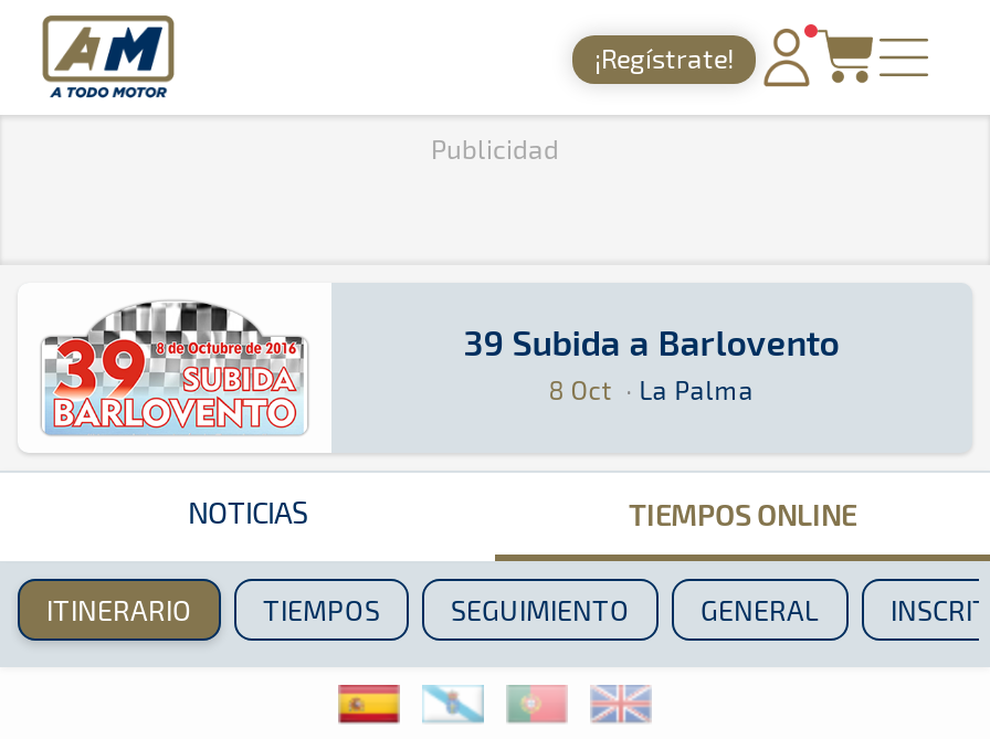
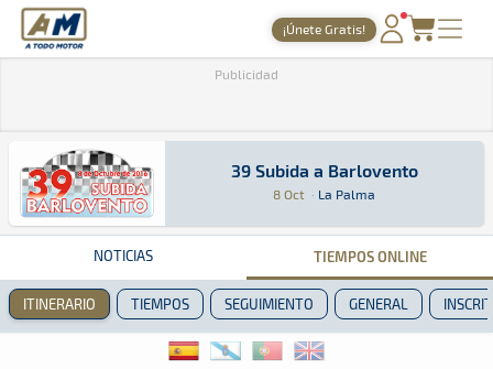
- ¡Regístrate!
+ ¡Únete Gratis!
